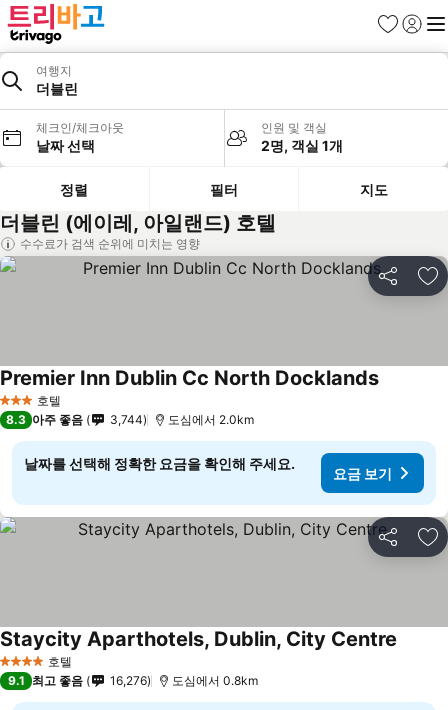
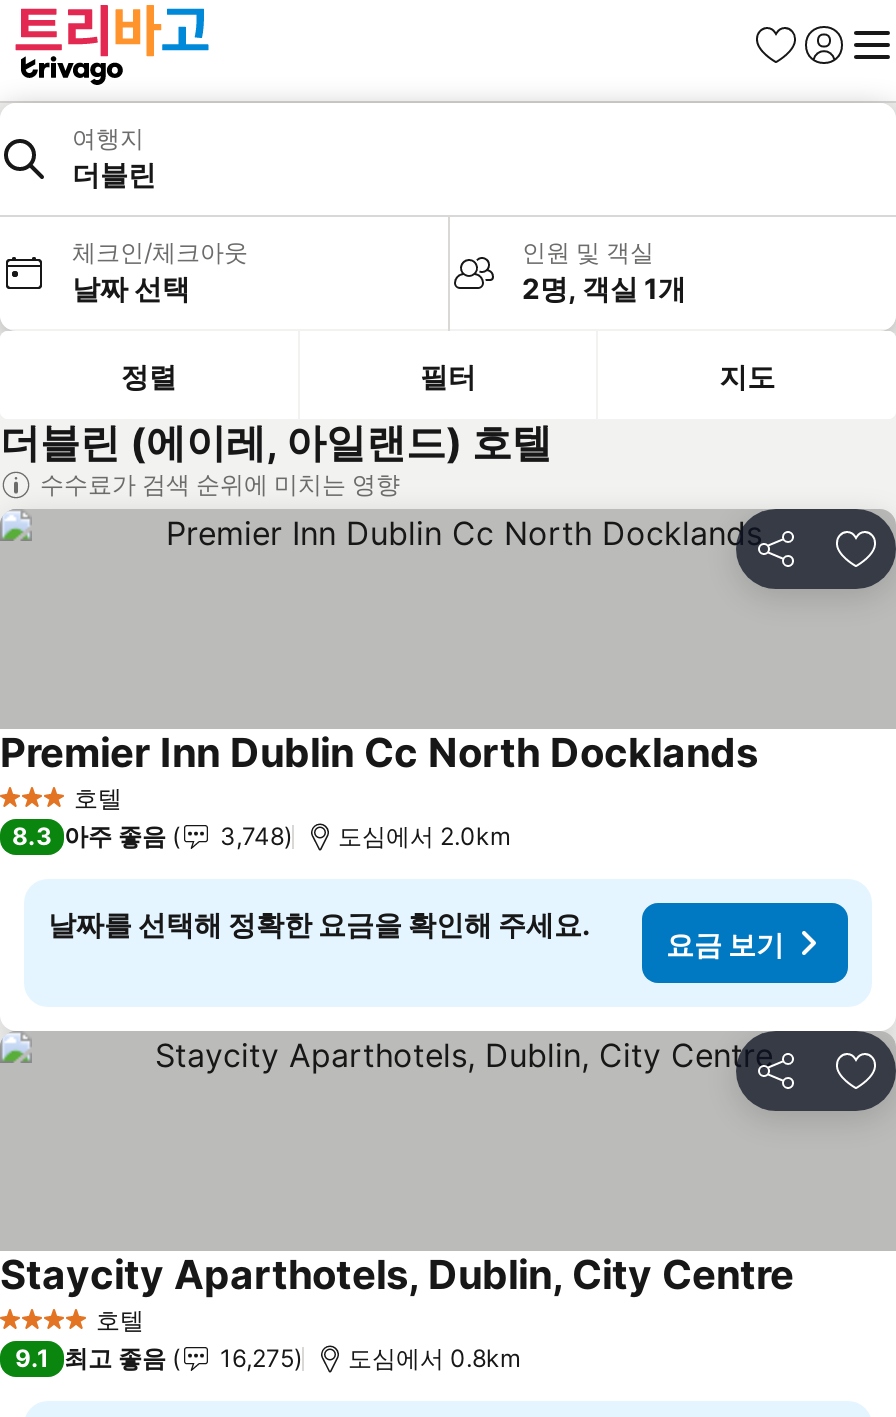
- 3,744
+ 3,748

- 16,276
+ 16,275
